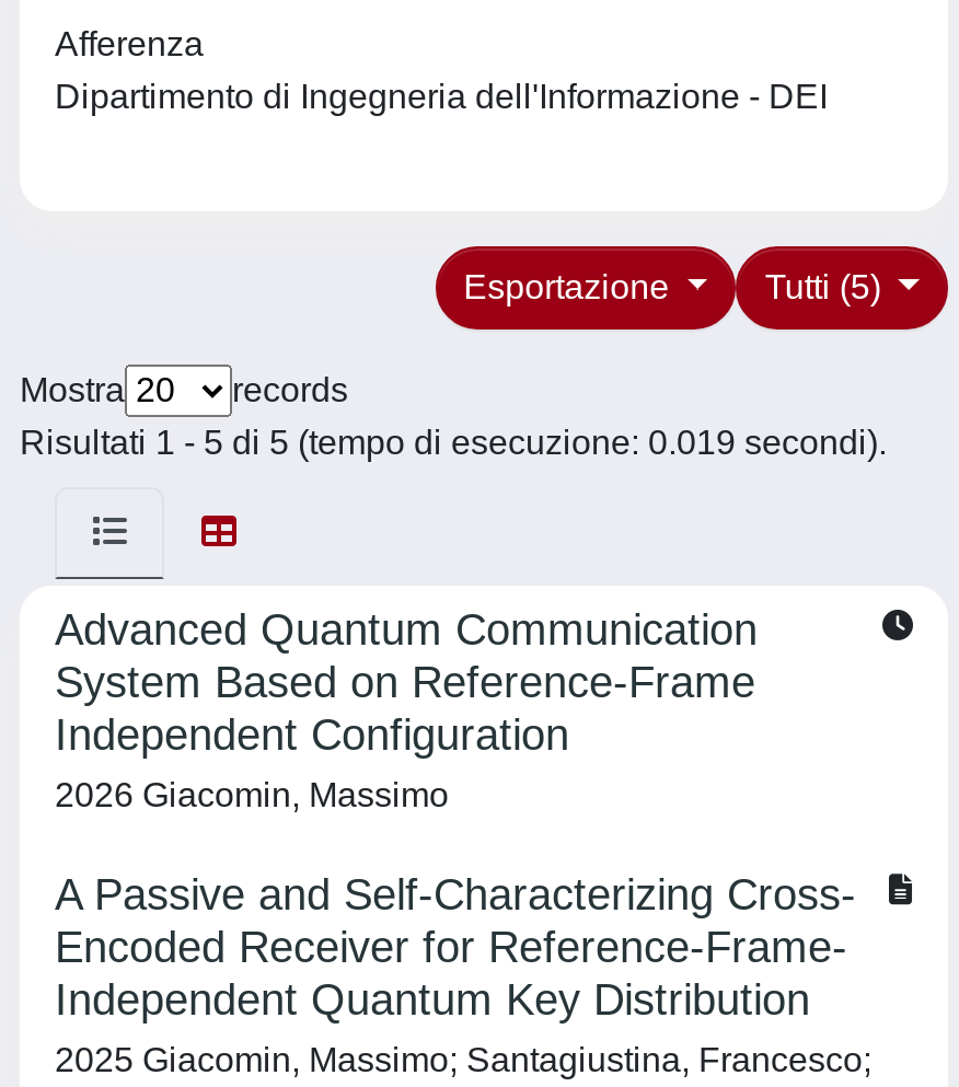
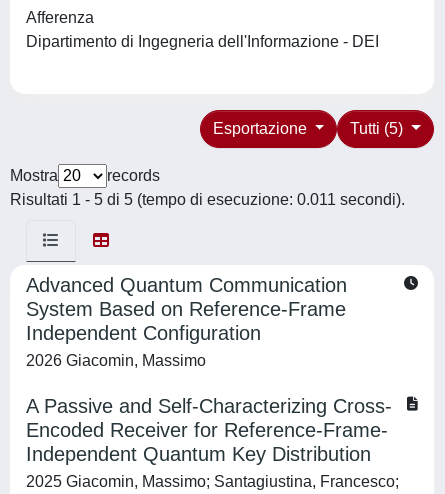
- Risultati 1 - 5 di 5 (tempo di esecuzione: 0.019 secondi).
+ Risultati 1 - 5 di 5 (tempo di esecuzione: 0.011 secondi).
